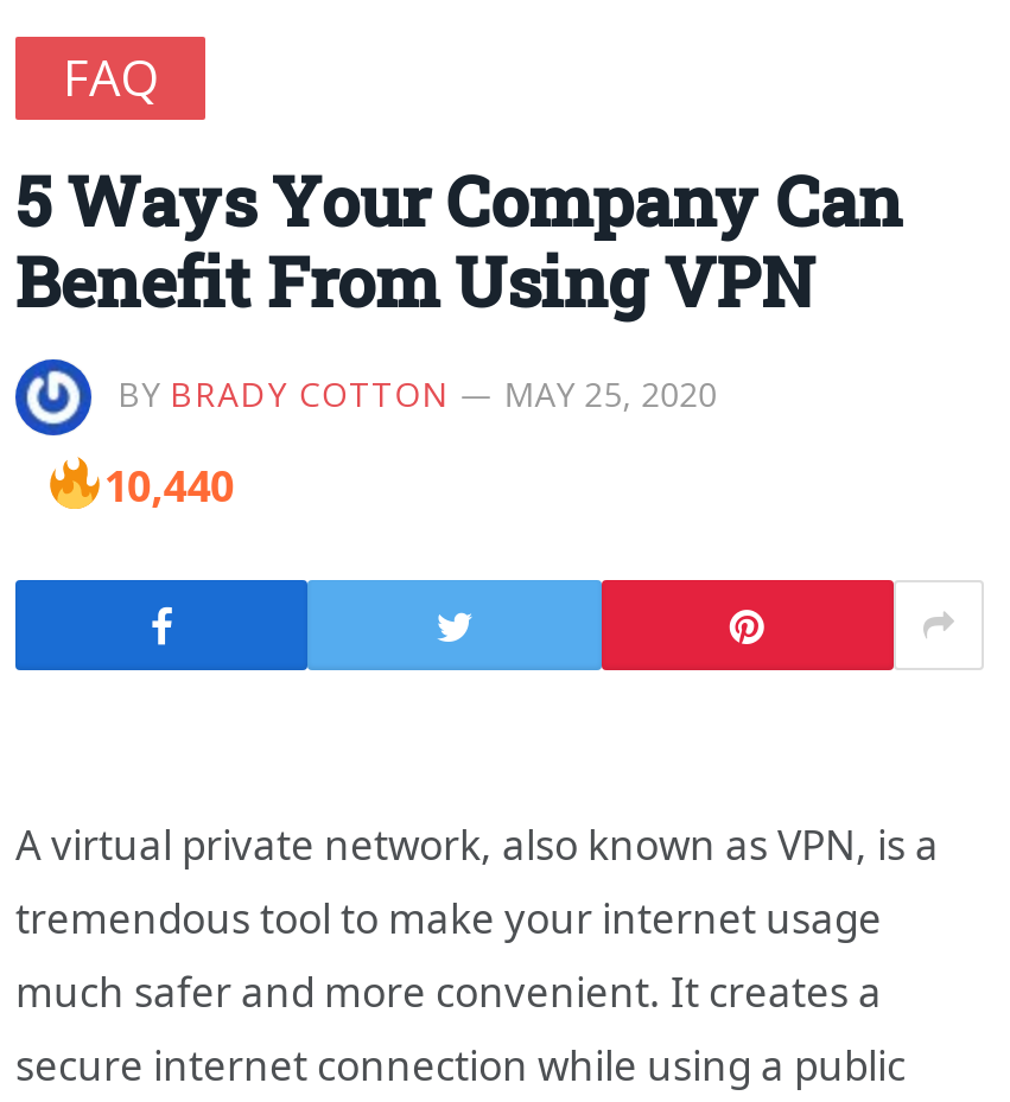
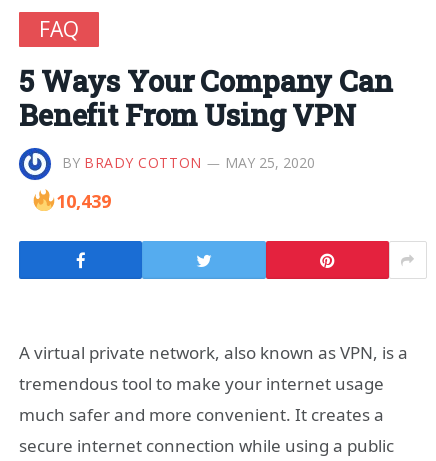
- 10,440
+ 10,439
